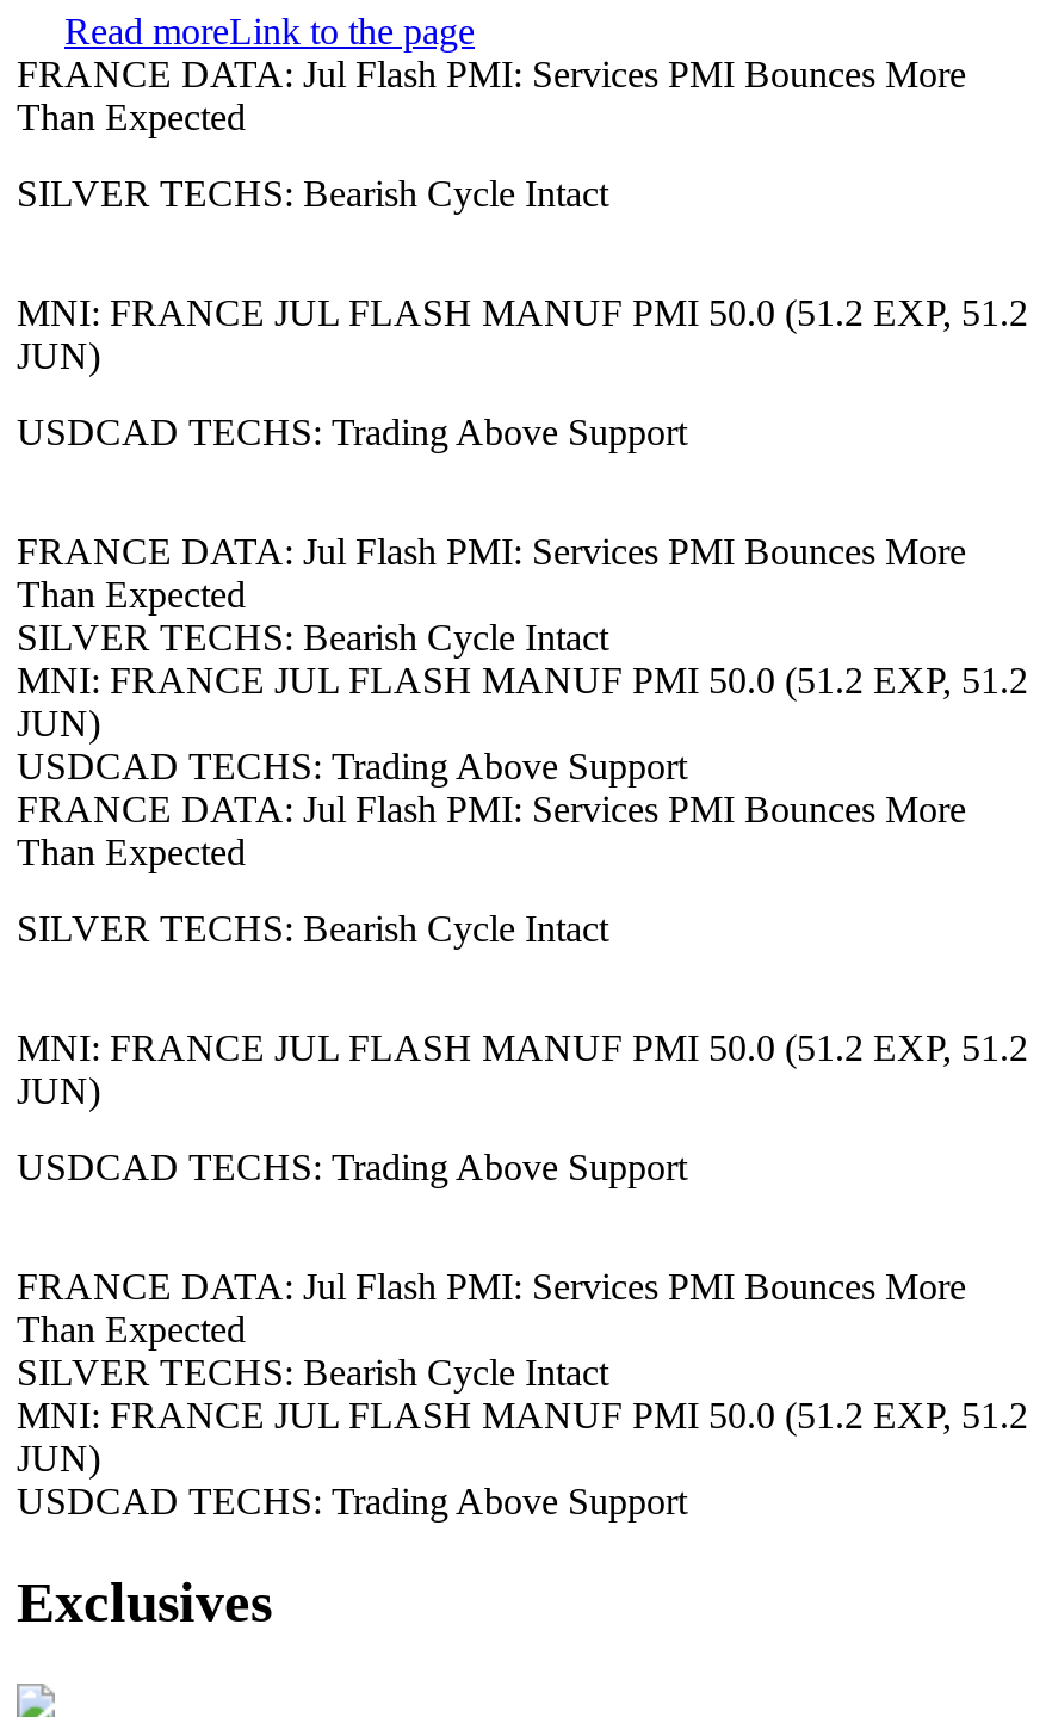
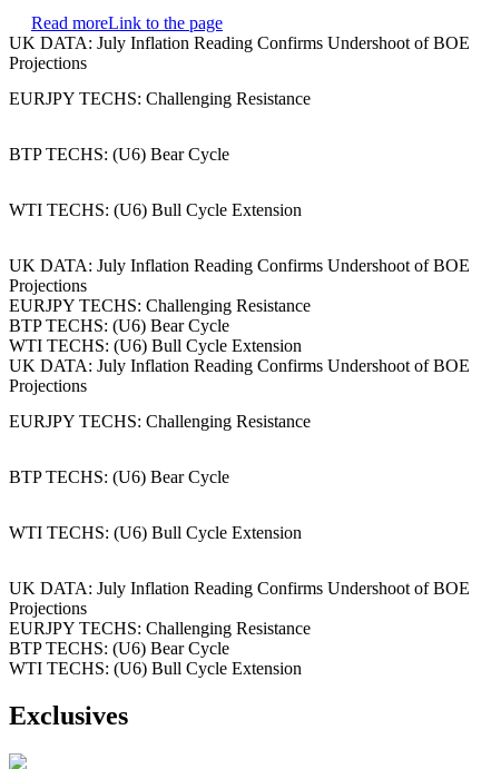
- FRANCE DATA: Jul Flash PMI: Services PMI Bounces More
- Than Expected
+ UK DATA: July Inflation Reading Confirms Undershoot of BOE
+ Projections

- SILVER TECHS: Bearish Cycle Intact
+ EURJPY TECHS: Challenging Resistance

- MNI: FRANCE JUL FLASH MANUF PMI 50.0 (51.2 EXP, 51.2
- JUN)
+ BTP TECHS: (U6) Bear Cycle

- USDCAD TECHS: Trading Above Support
+ WTI TECHS: (U6) Bull Cycle Extension

- FRANCE DATA: Jul Flash PMI: Services PMI Bounces More
- Than Expected
- SILVER TECHS: Bearish Cycle Intact
- MNI: FRANCE JUL FLASH MANUF PMI 50.0 (51.2 EXP, 51.2
- JUN)
- USDCAD TECHS: Trading Above Support
- FRANCE DATA: Jul Flash PMI: Services PMI Bounces More
- Than Expected
+ UK DATA: July Inflation Reading Confirms Undershoot of BOE
+ Projections
+ EURJPY TECHS: Challenging Resistance
+ BTP TECHS: (U6) Bear Cycle
+ WTI TECHS: (U6) Bull Cycle Extension
+ UK DATA: July Inflation Reading Confirms Undershoot of BOE
+ Projections

- SILVER TECHS: Bearish Cycle Intact
+ EURJPY TECHS: Challenging Resistance

- MNI: FRANCE JUL FLASH MANUF PMI 50.0 (51.2 EXP, 51.2
- JUN)
+ BTP TECHS: (U6) Bear Cycle

- USDCAD TECHS: Trading Above Support
+ WTI TECHS: (U6) Bull Cycle Extension

- FRANCE DATA: Jul Flash PMI: Services PMI Bounces More
- Than Expected
- SILVER TECHS: Bearish Cycle Intact
- MNI: FRANCE JUL FLASH MANUF PMI 50.0 (51.2 EXP, 51.2
- JUN)
- USDCAD TECHS: Trading Above Support
+ UK DATA: July Inflation Reading Confirms Undershoot of BOE
+ Projections
+ EURJPY TECHS: Challenging Resistance
+ BTP TECHS: (U6) Bear Cycle
+ WTI TECHS: (U6) Bull Cycle Extension
